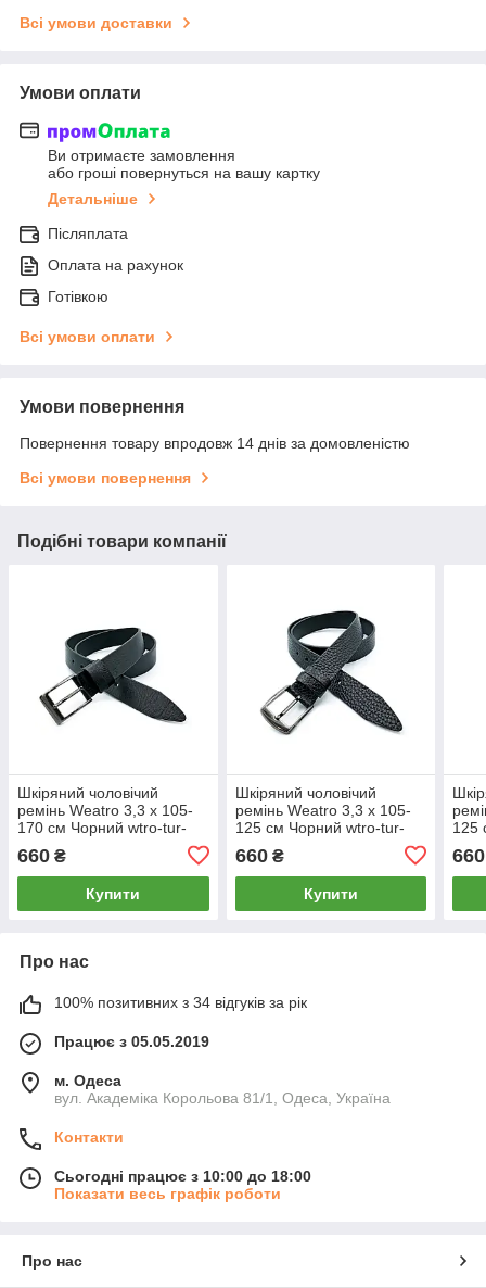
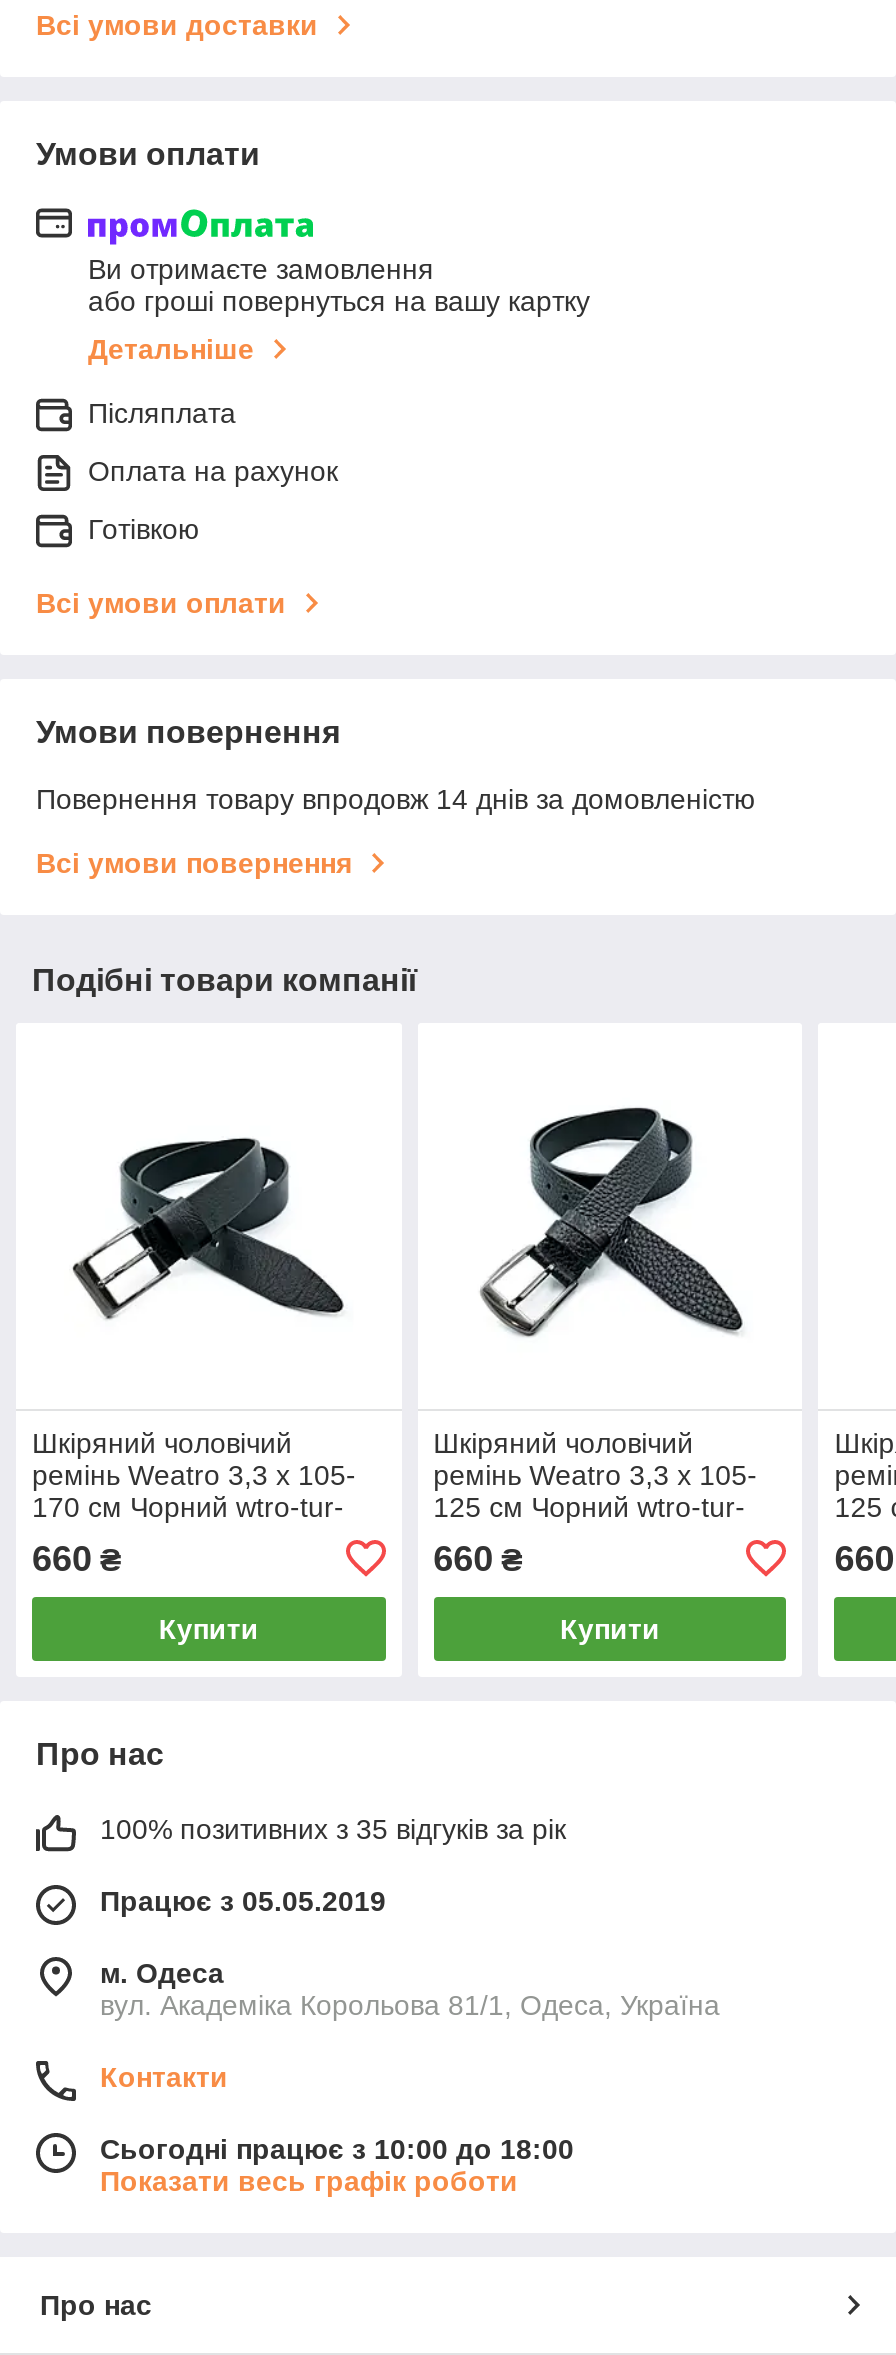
- 100% позитивних з 34 відгуків за рік
+ 100% позитивних з 35 відгуків за рік
